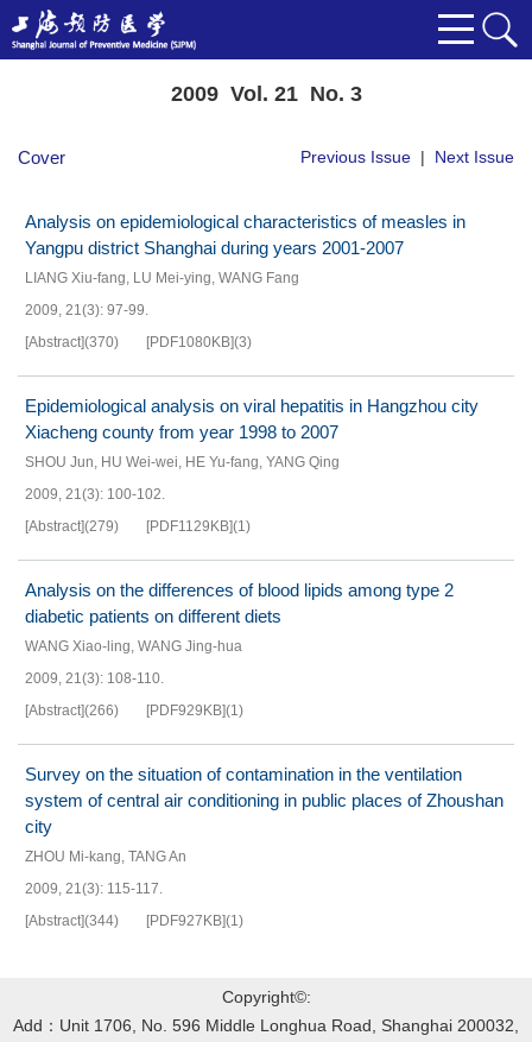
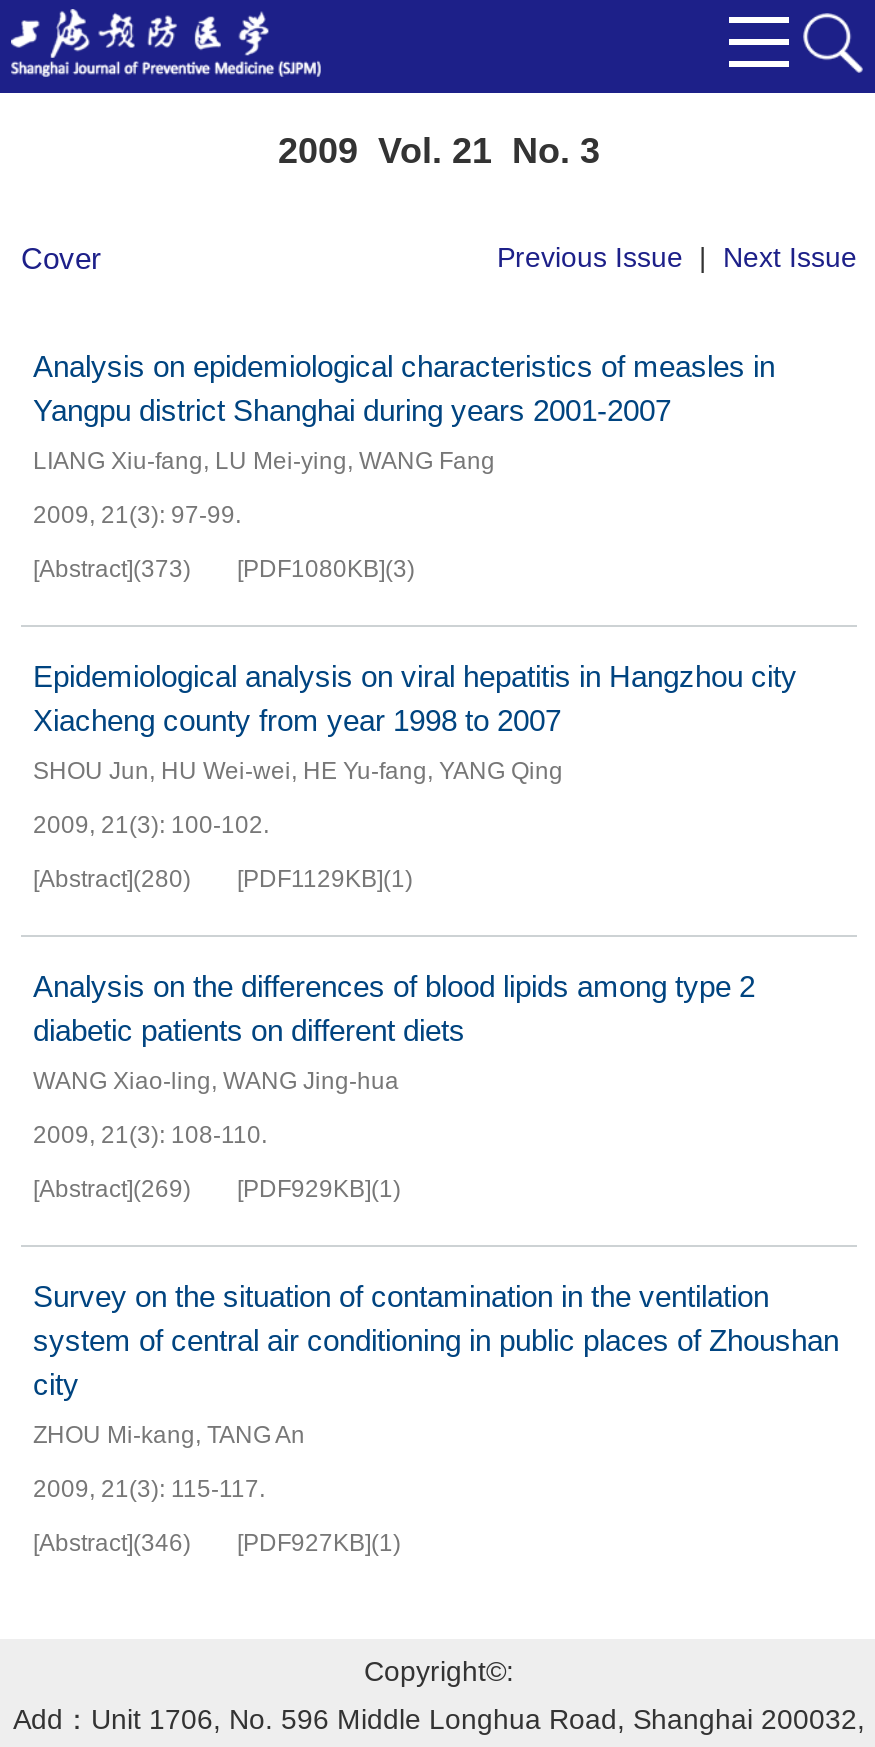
- [Abstract](370) [PDF1080KB](3)
+ [Abstract](373) [PDF1080KB](3)

- [Abstract](279) [PDF1129KB](1)
+ [Abstract](280) [PDF1129KB](1)

- [Abstract](266) [PDF929KB](1)
+ [Abstract](269) [PDF929KB](1)

- [Abstract](344) [PDF927KB](1)
+ [Abstract](346) [PDF927KB](1)
